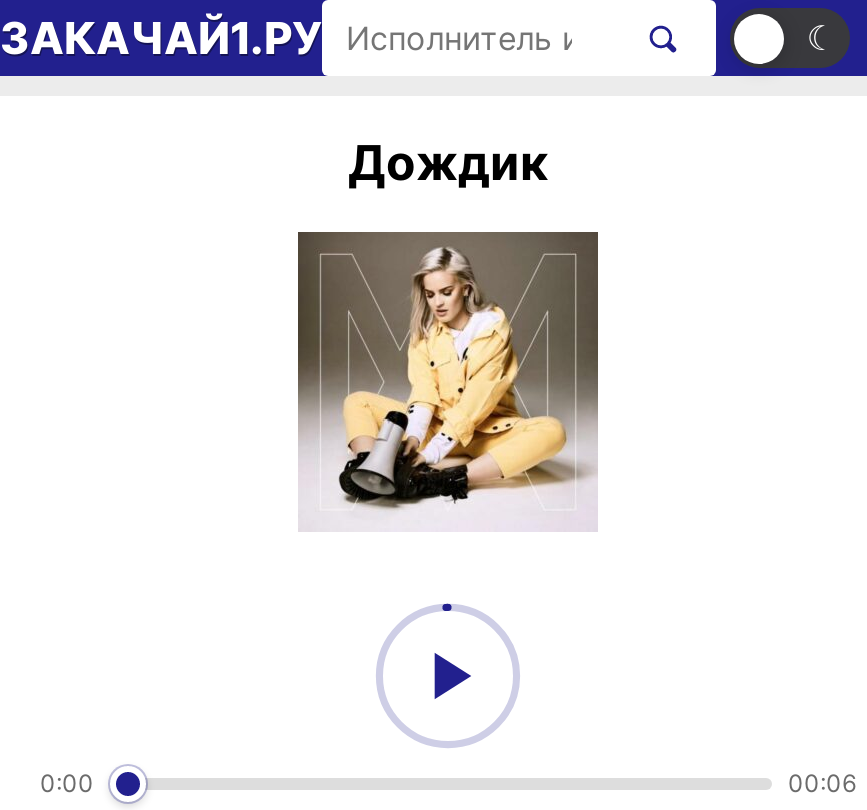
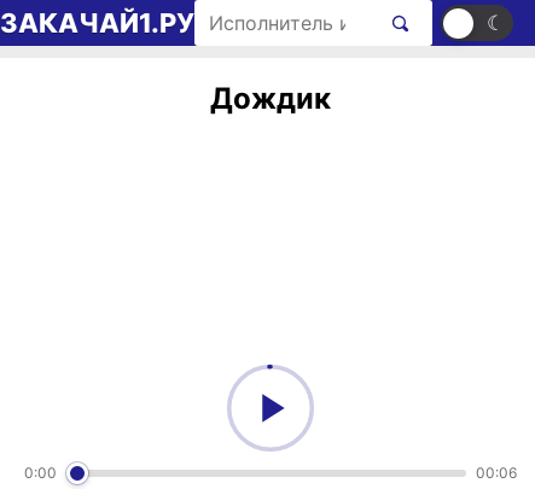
- [image]
